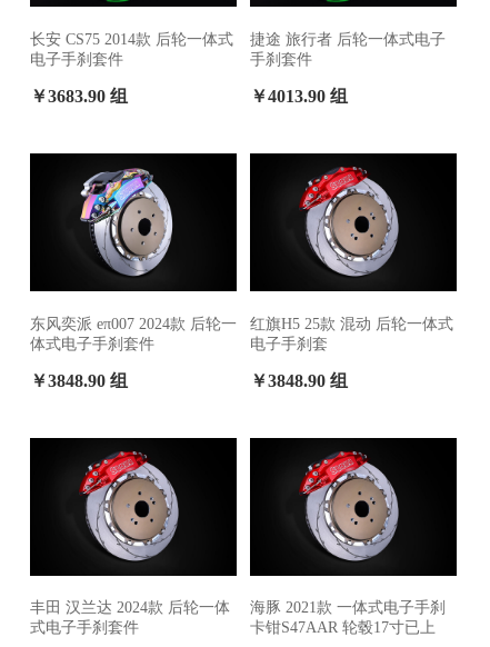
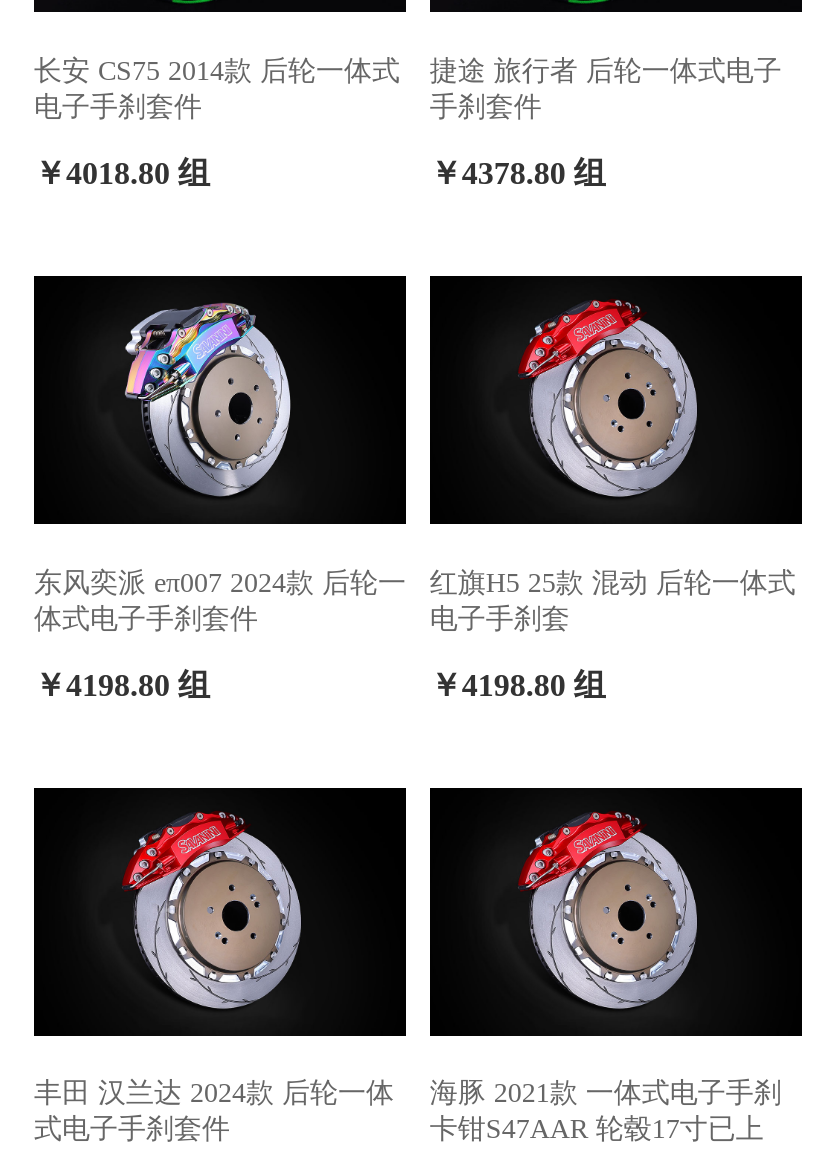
- ￥3683.90 组
+ ￥4018.80 组

- ￥4013.90 组
+ ￥4378.80 组

- ￥3848.90 组
+ ￥4198.80 组

- ￥3848.90 组
+ ￥4198.80 组
